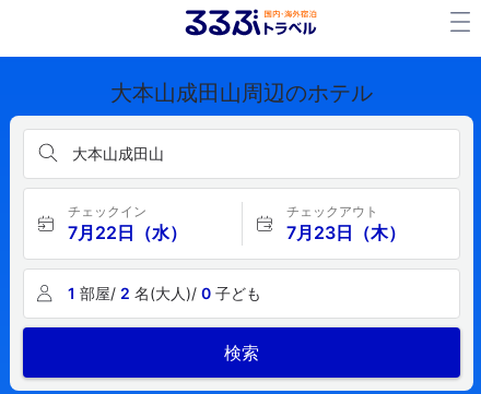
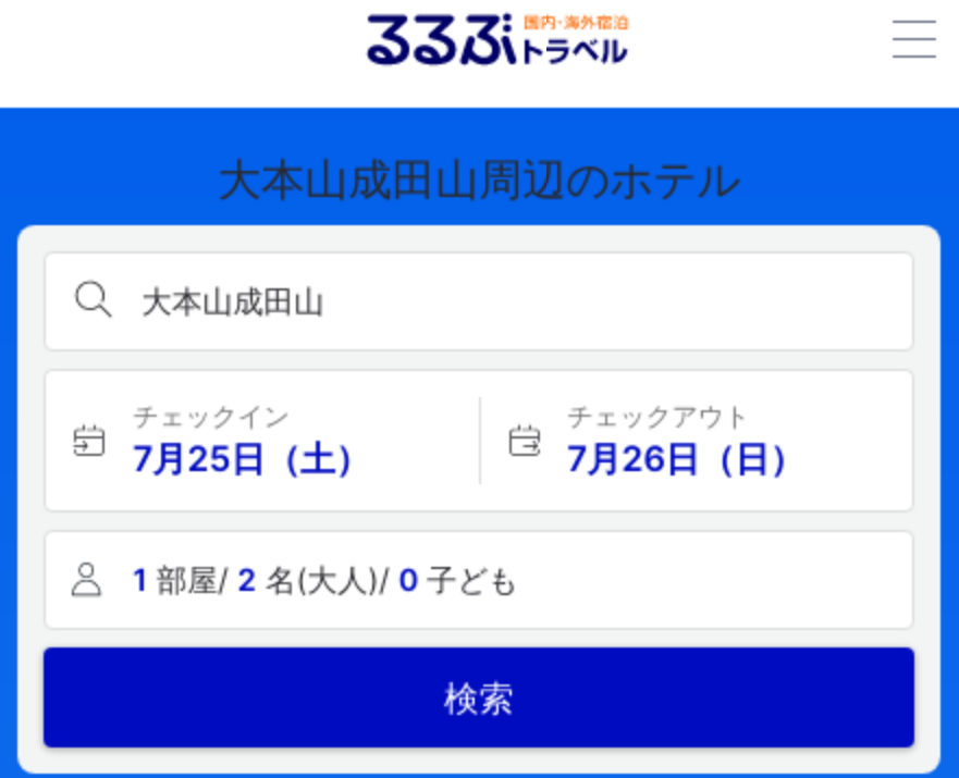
- 7月22日（水）
+ 7月25日（土）

- 7月23日（木）
+ 7月26日（日）
